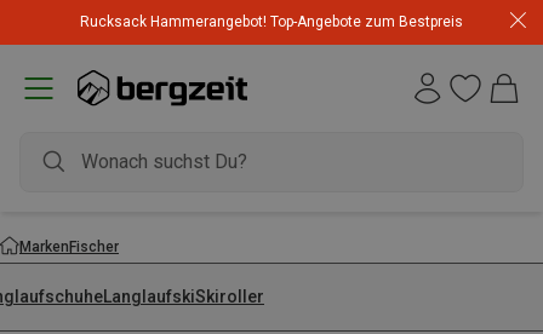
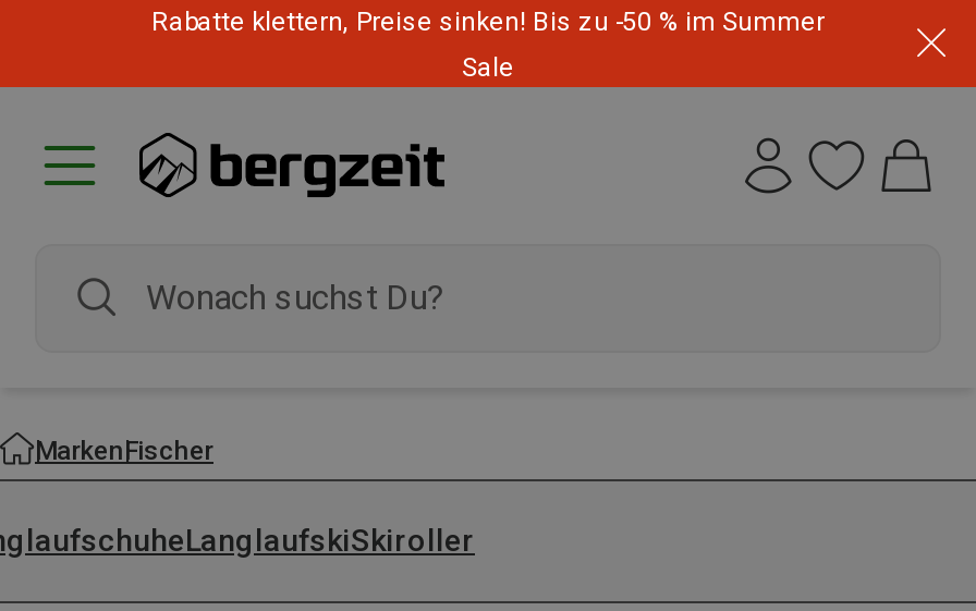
- Rucksack Hammerangebot! Top-Angebote zum Bestpreis
+ Rabatte klettern, Preise sinken! Bis zu -50 % im Summer
+ Sale
